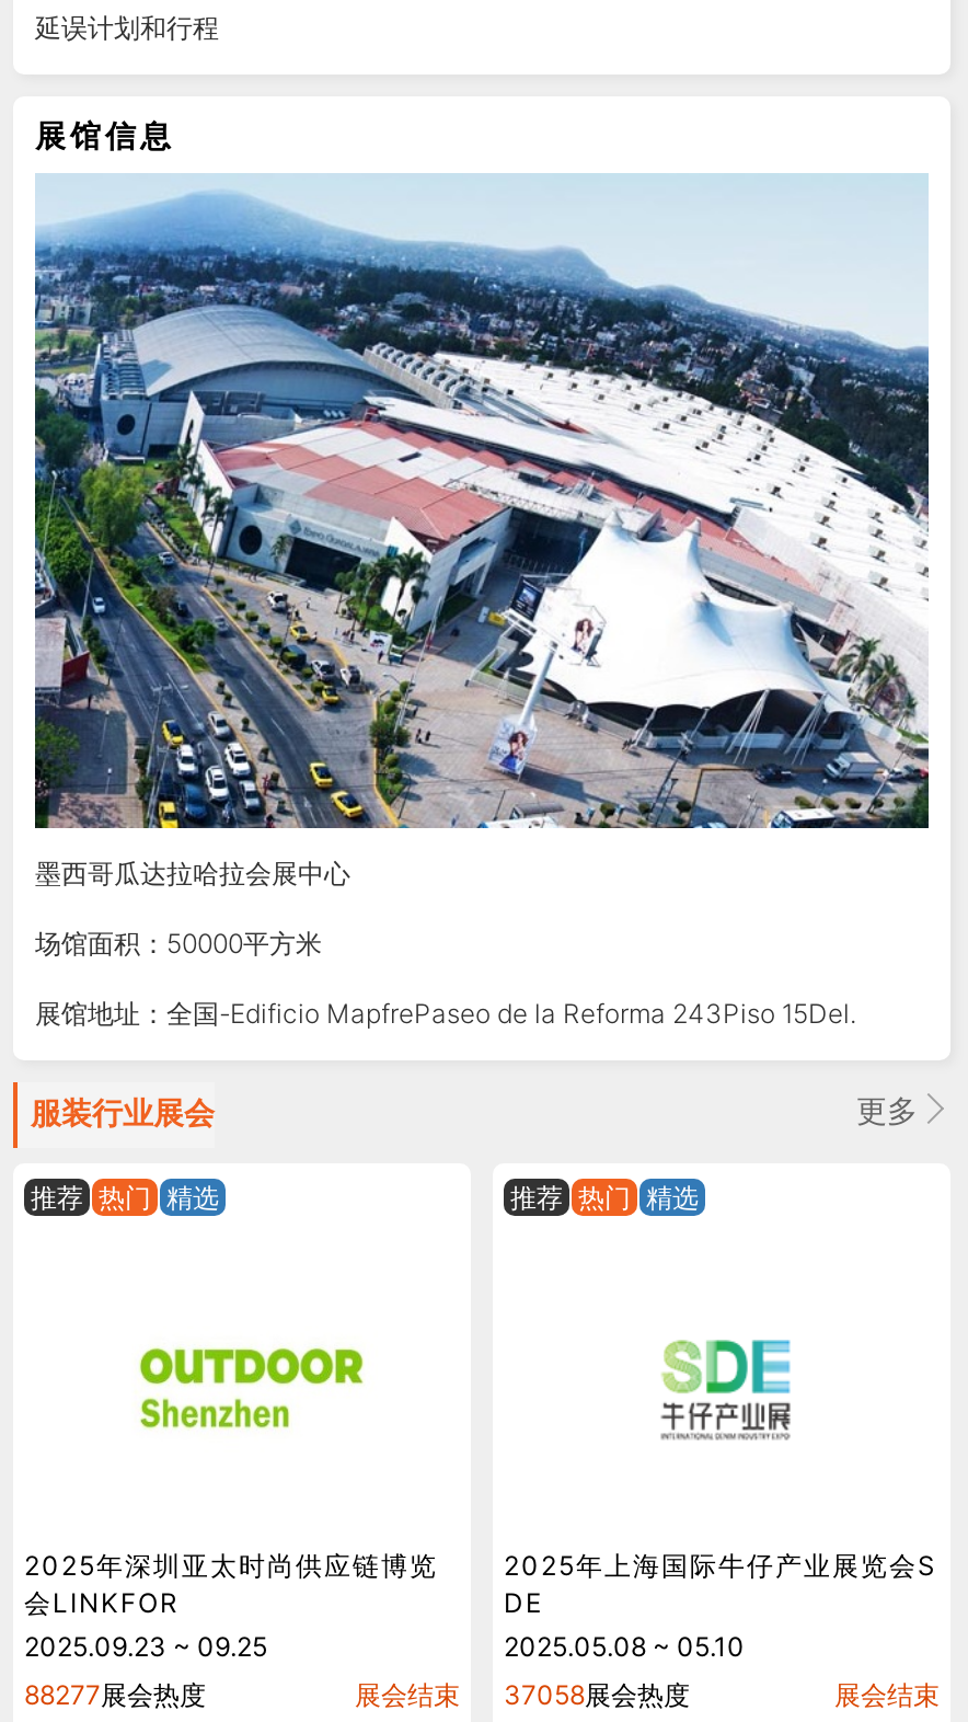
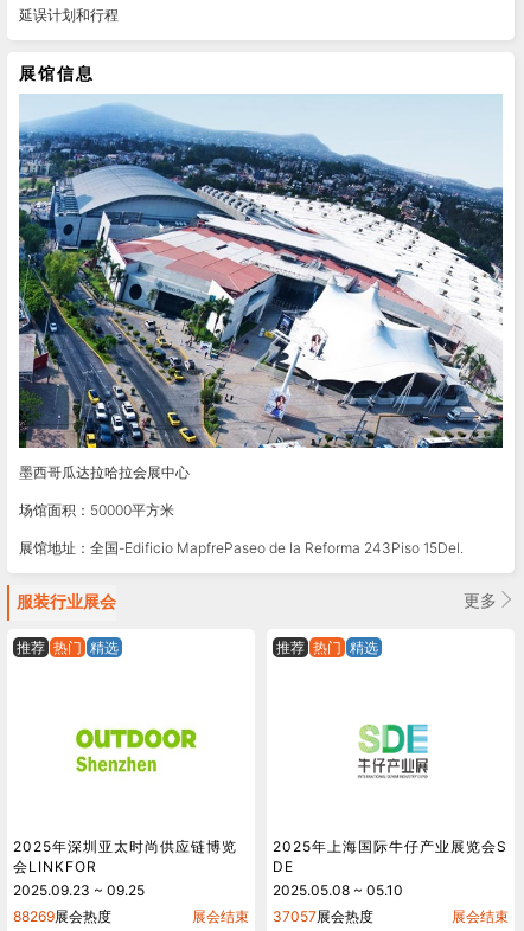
- 88277展会热度
+ 88269展会热度

- 展会结束 37058展会热度
+ 展会结束 37057展会热度
